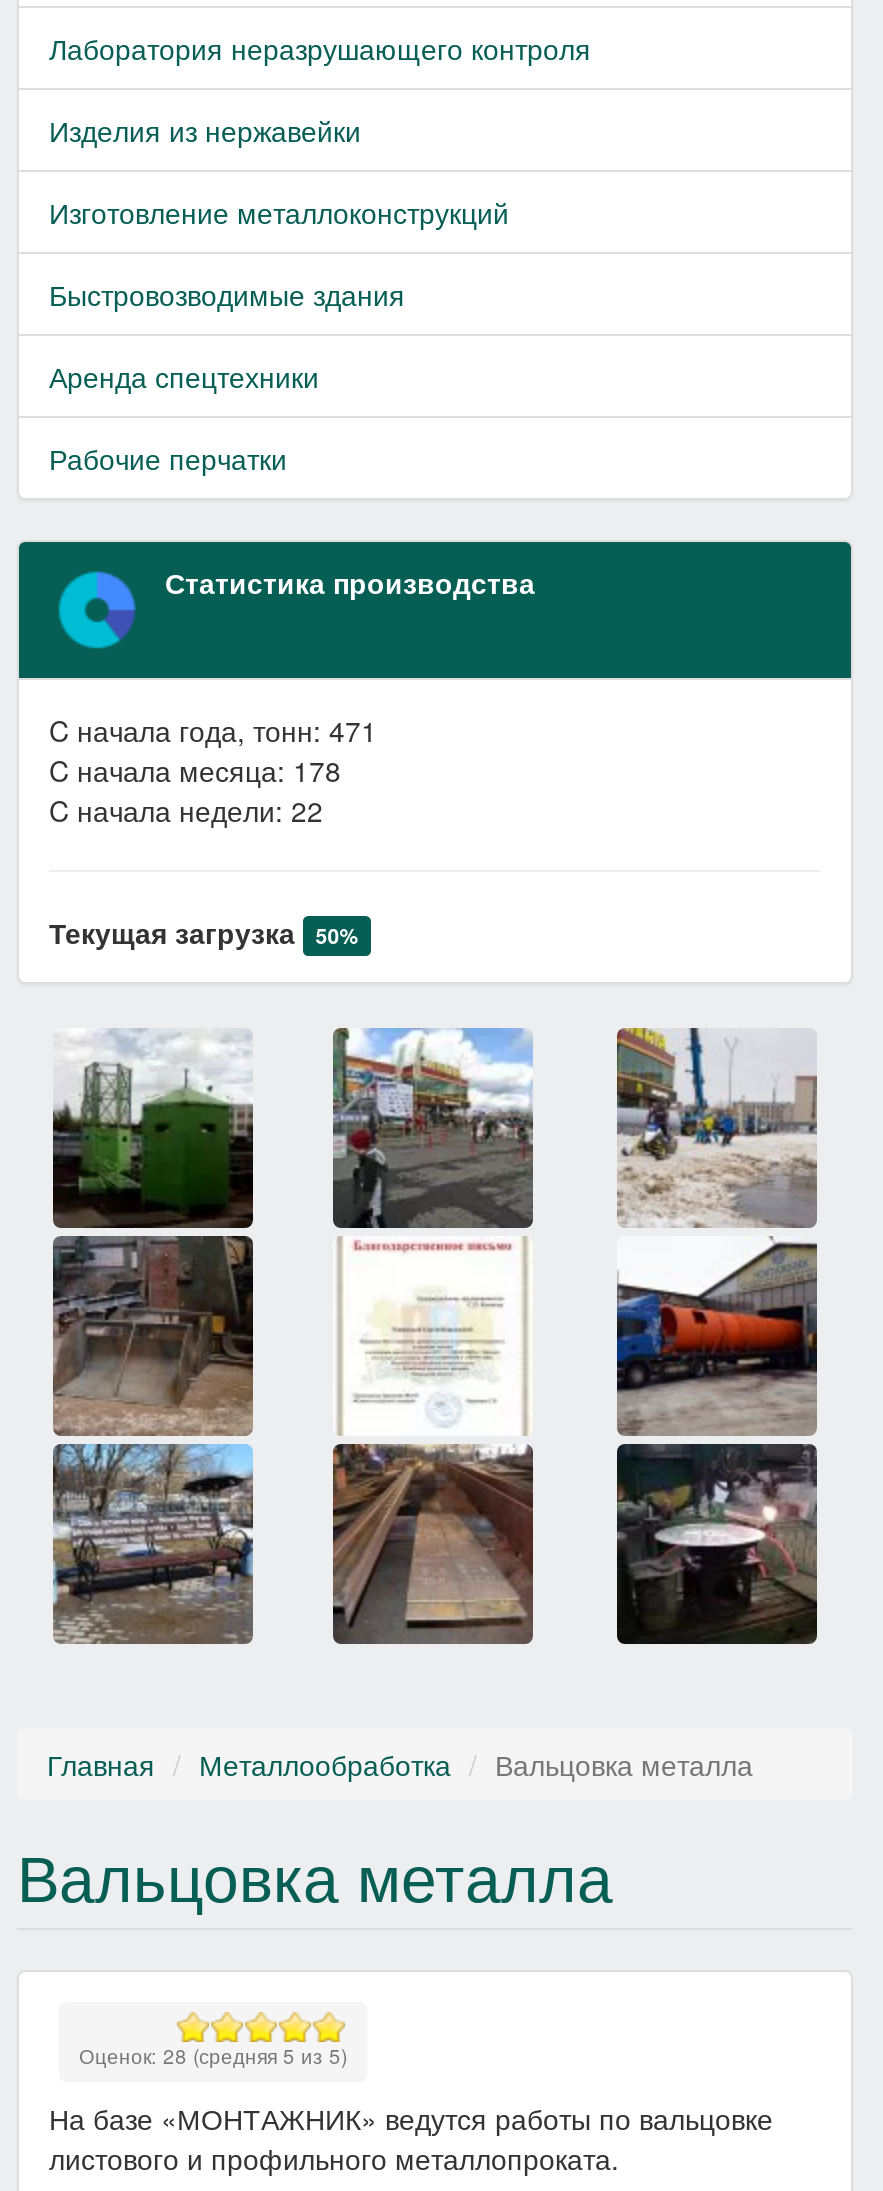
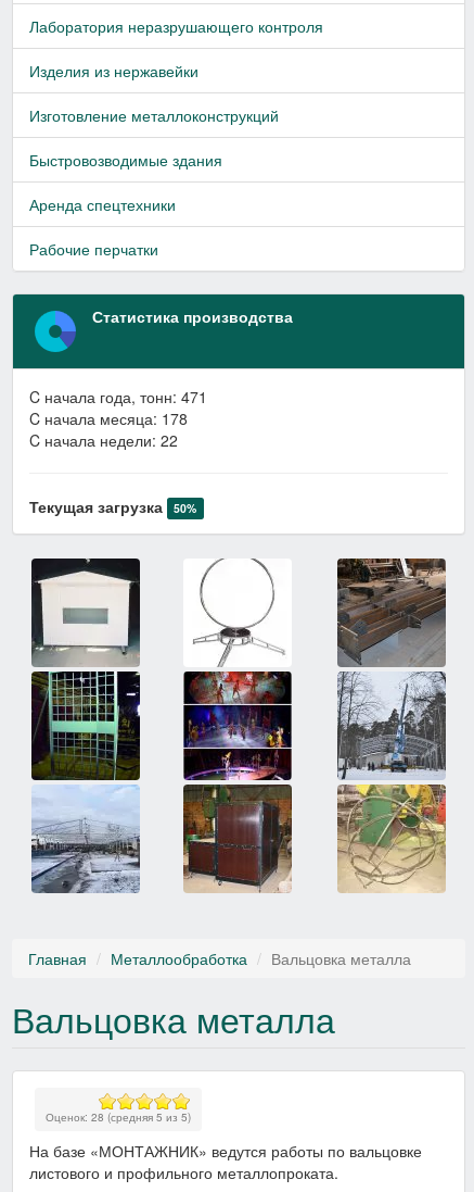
- [image]
+ [image]

- [image]
+ [image]

- [image]
+ [image]
